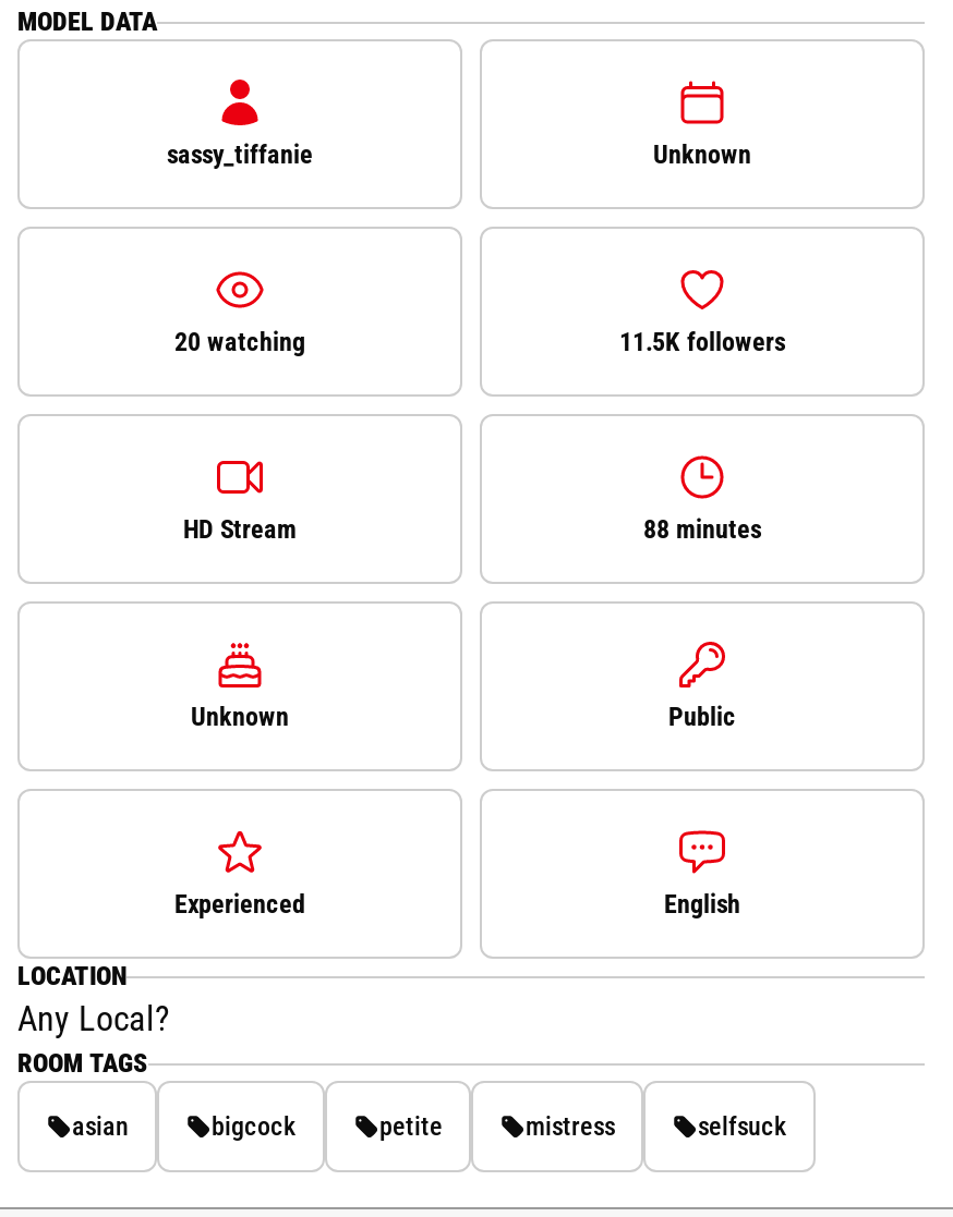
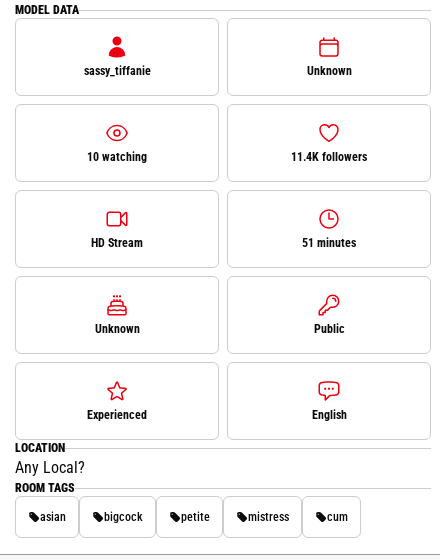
- 20 watching
+ 10 watching

- 11.5K followers
+ 11.4K followers

- 88 minutes
+ 51 minutes

- selfsuck
+ cum
